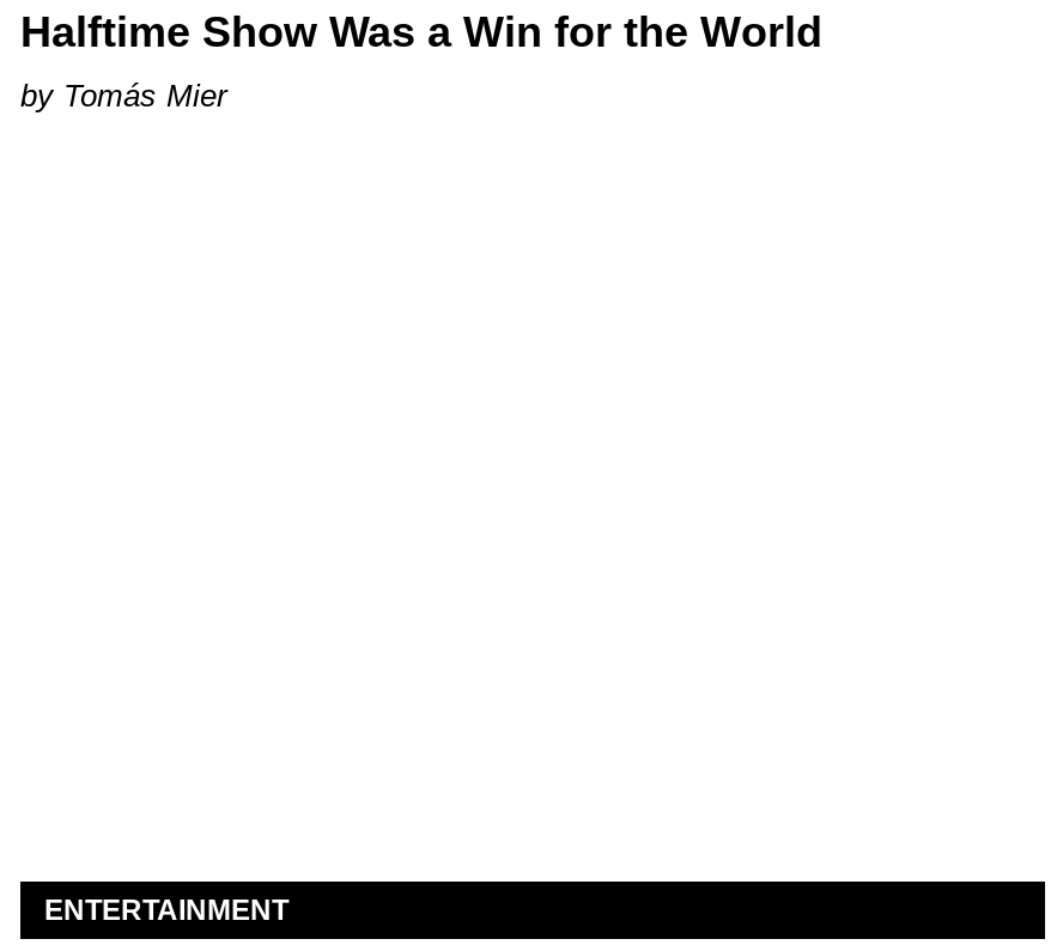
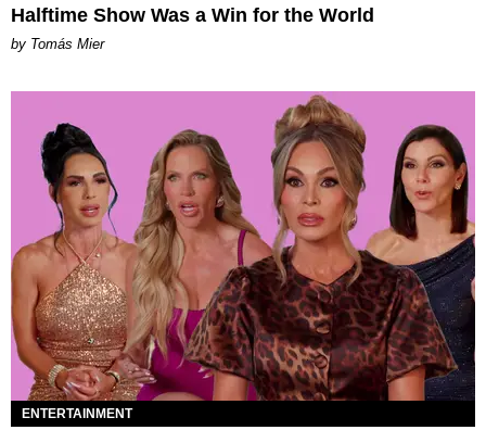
+ [image]
